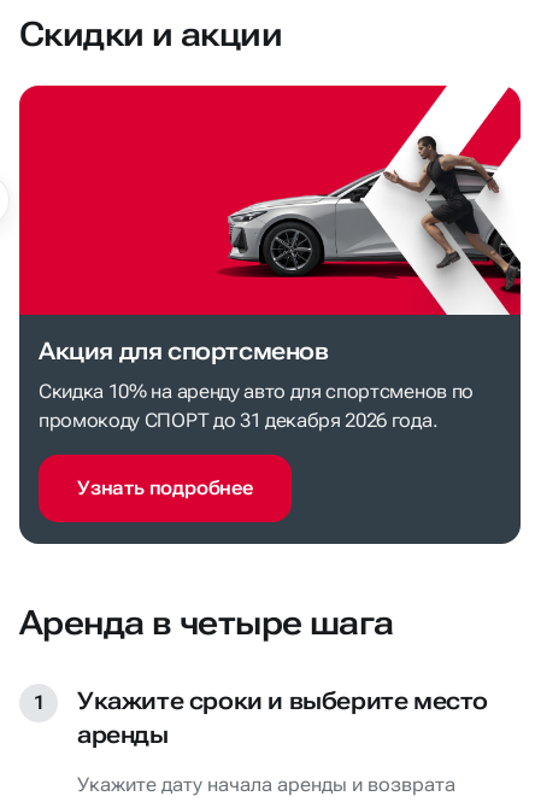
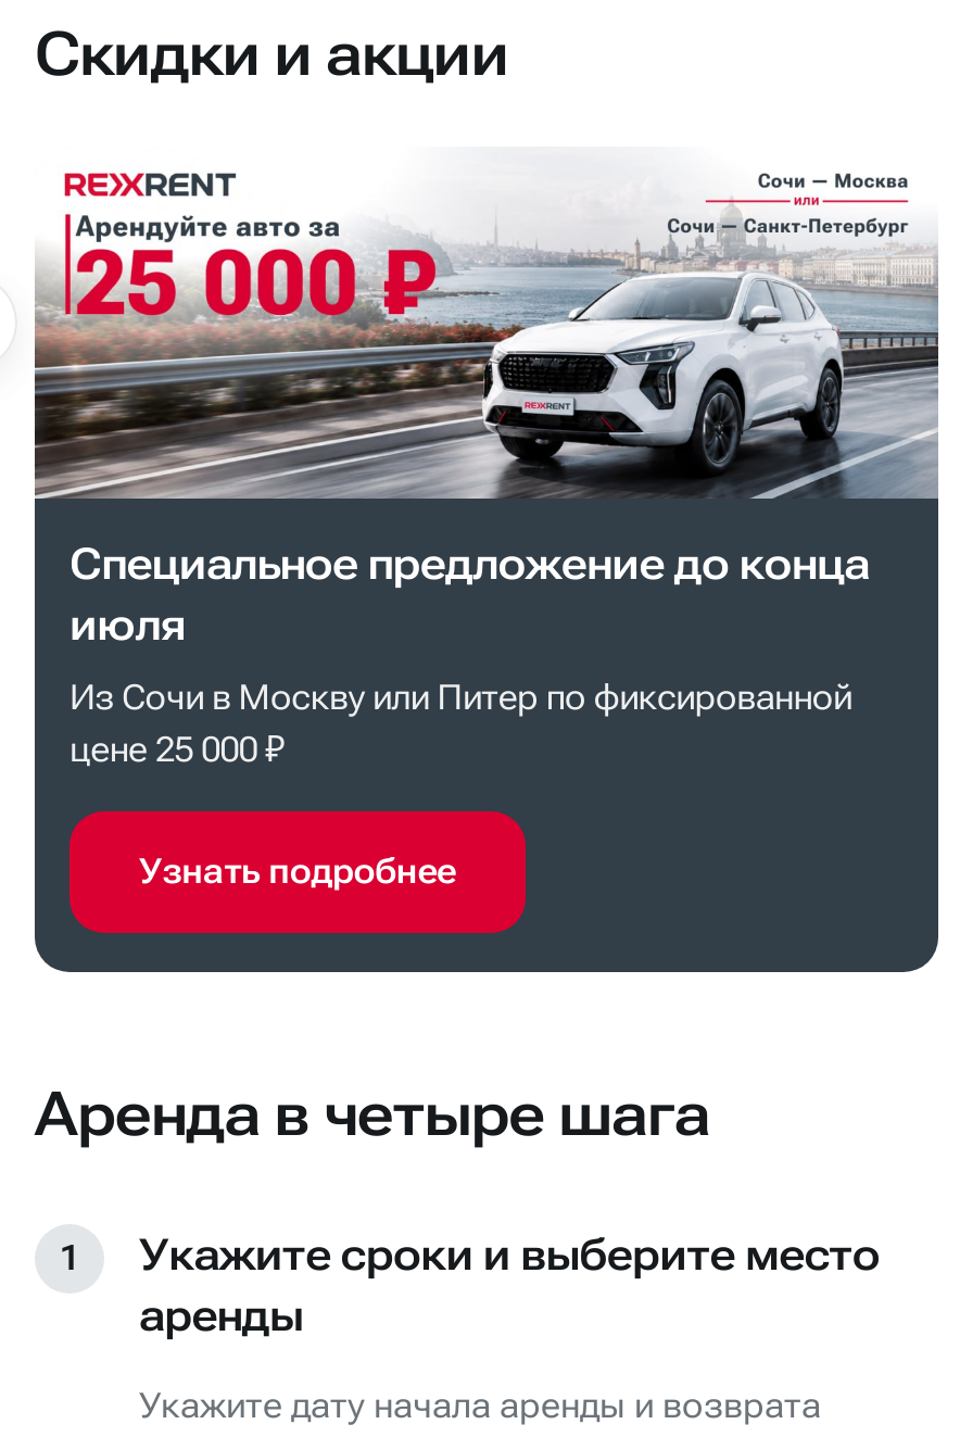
- [image]
- Акция для спортсменов
+ [image]
+ Специальное предложение до конца
+ июля

- Скидка 10% на аренду авто для спортсменов по
- промокоду СПОРТ до 31 декабря 2026 года.
+ Из Сочи в Москву или Питер по фиксированной
+ цене 25 000 ₽
